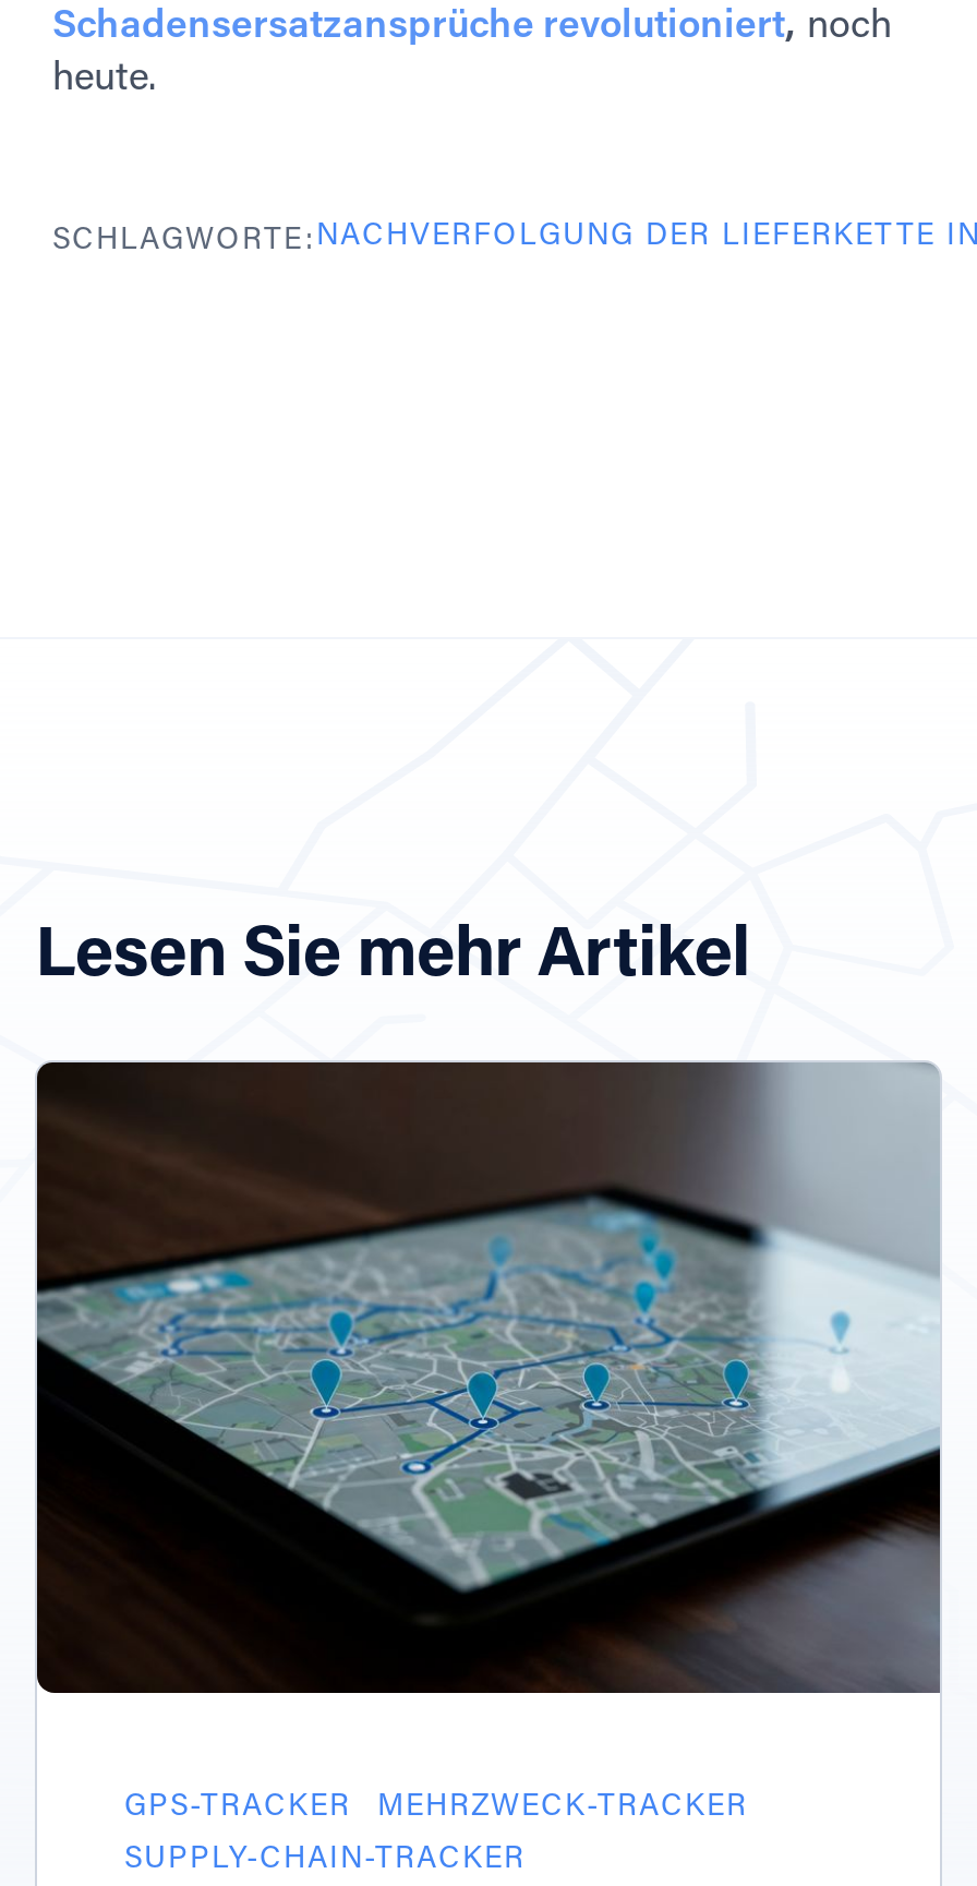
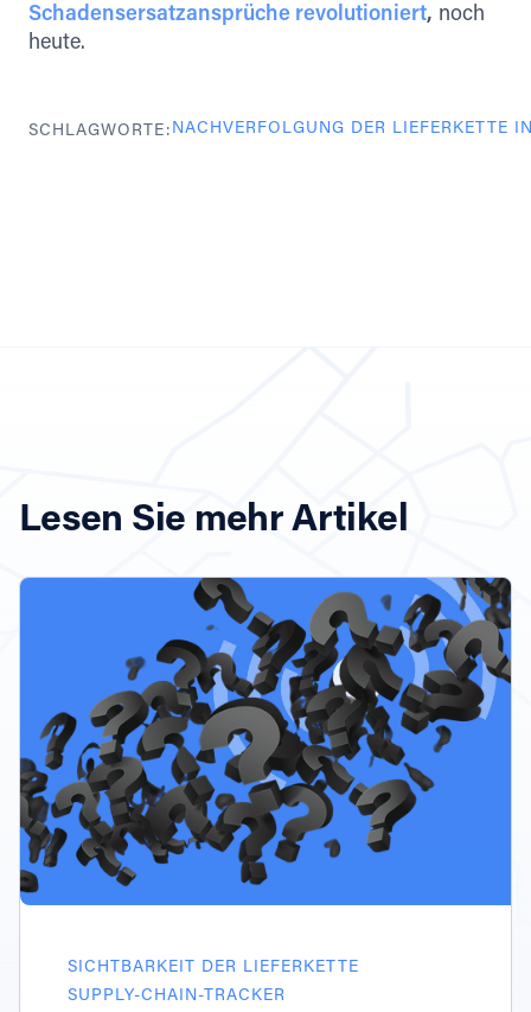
- [image]
+ [image]

- GPS-TRACKER
- MEHRZWECK-TRACKER
+ SICHTBARKEIT DER LIEFERKETTE
